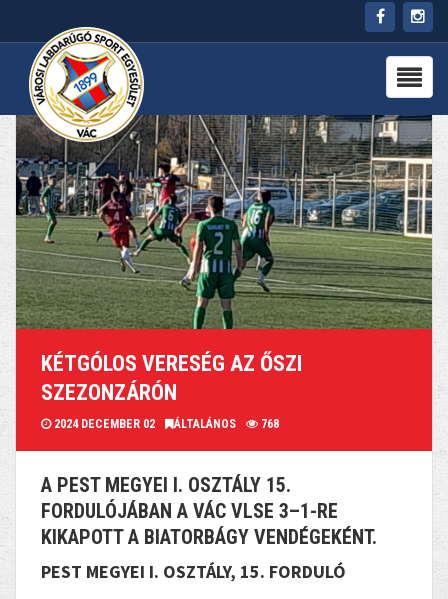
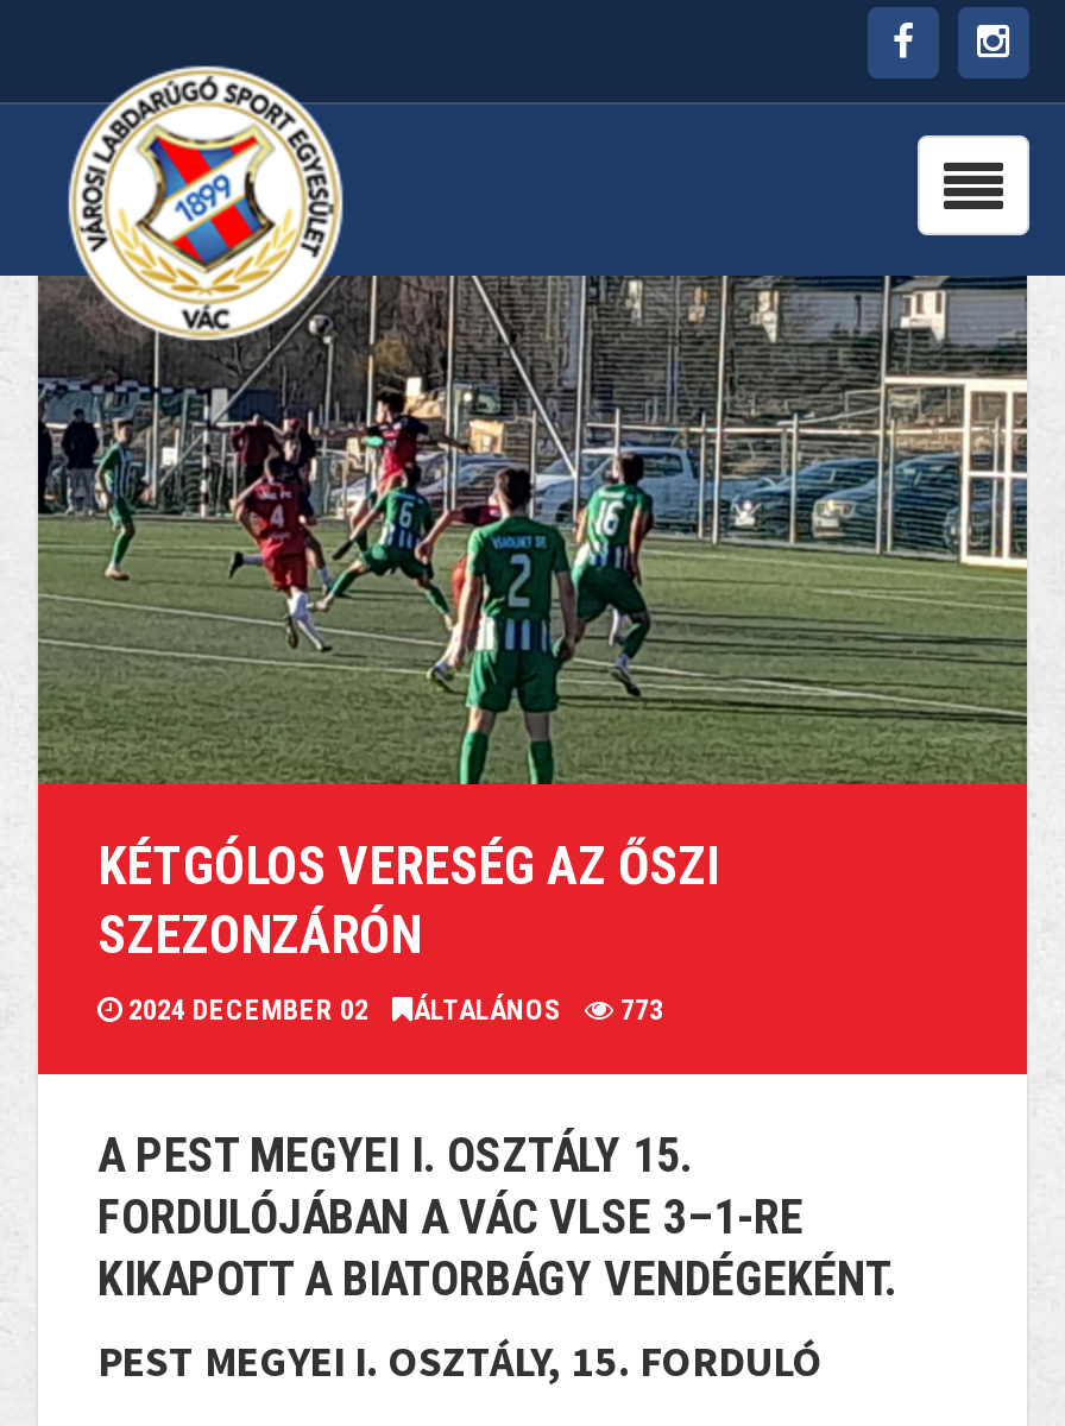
- 2024 DECEMBER 02 ÁLTALÁNOS 768
+ 2024 DECEMBER 02 ÁLTALÁNOS 773
